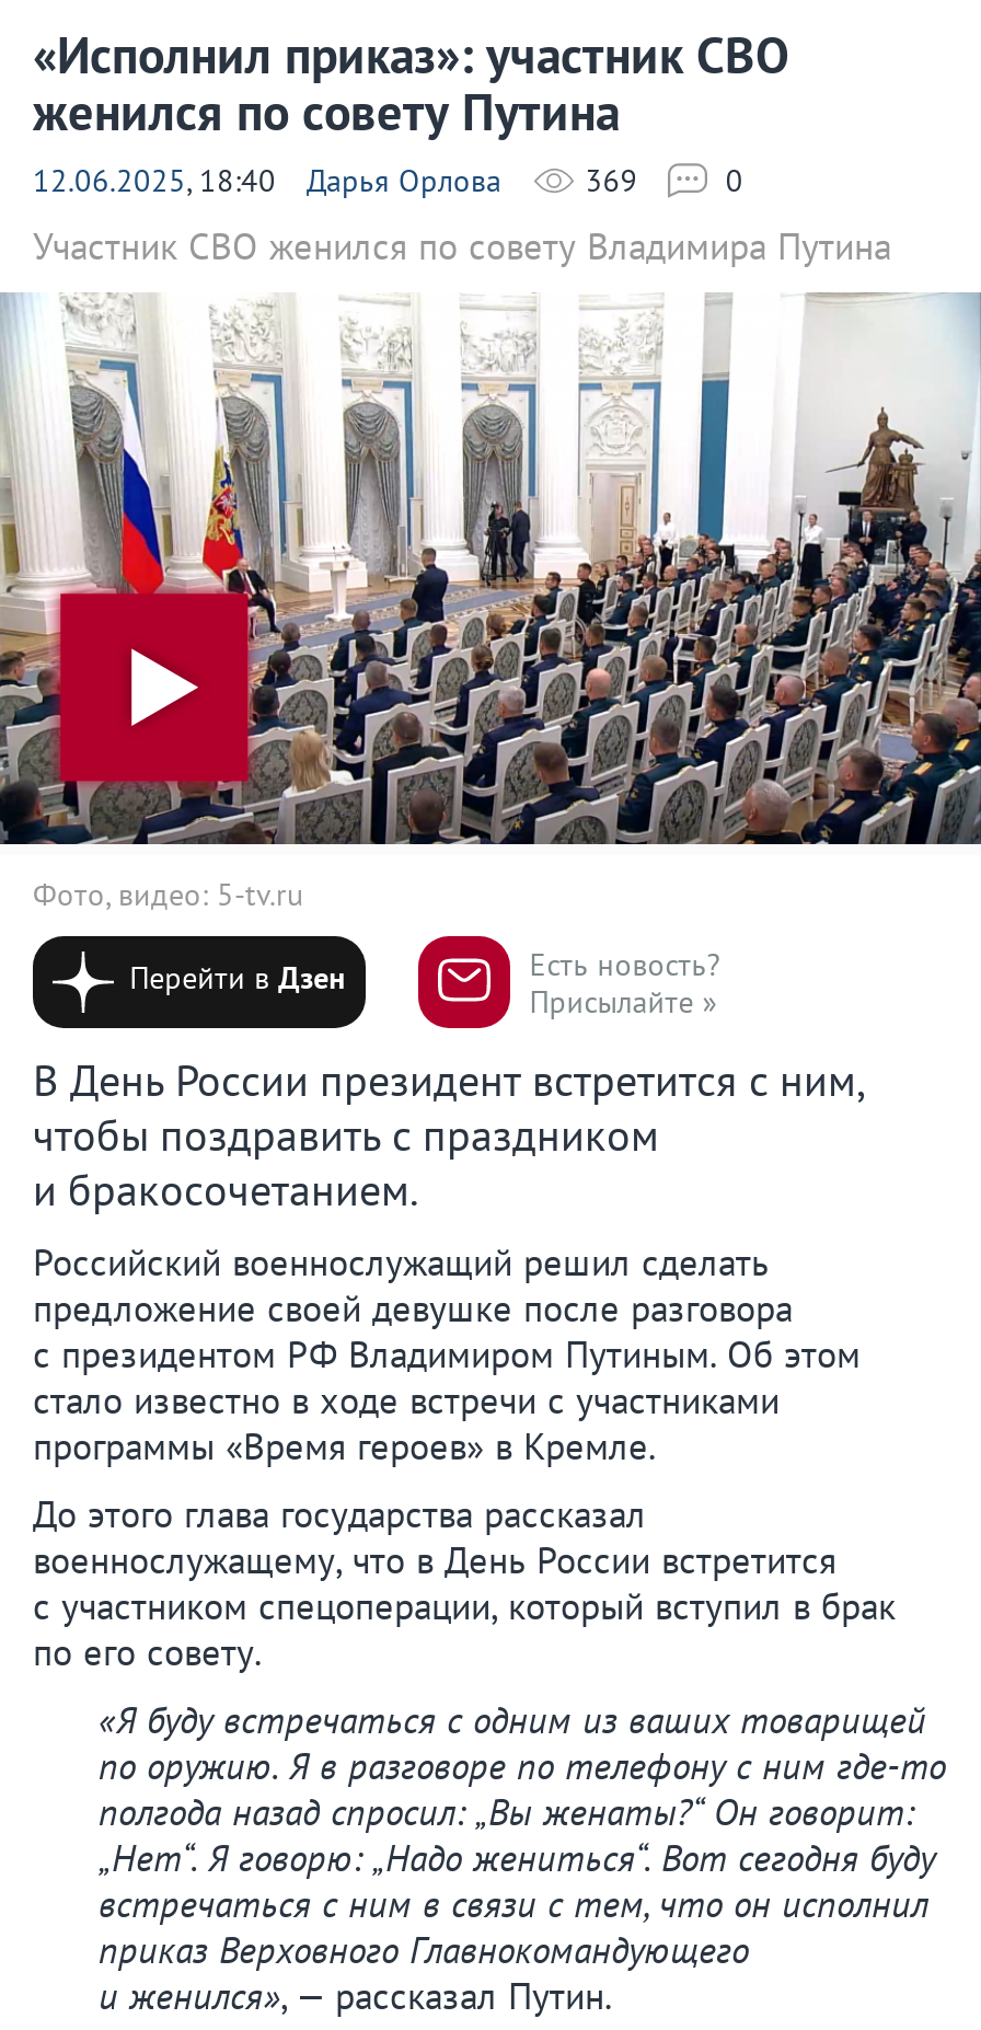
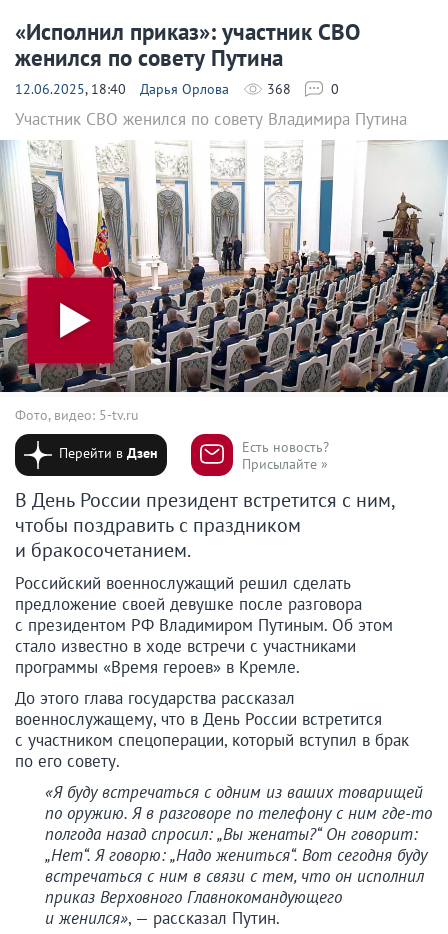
- 369
+ 368
